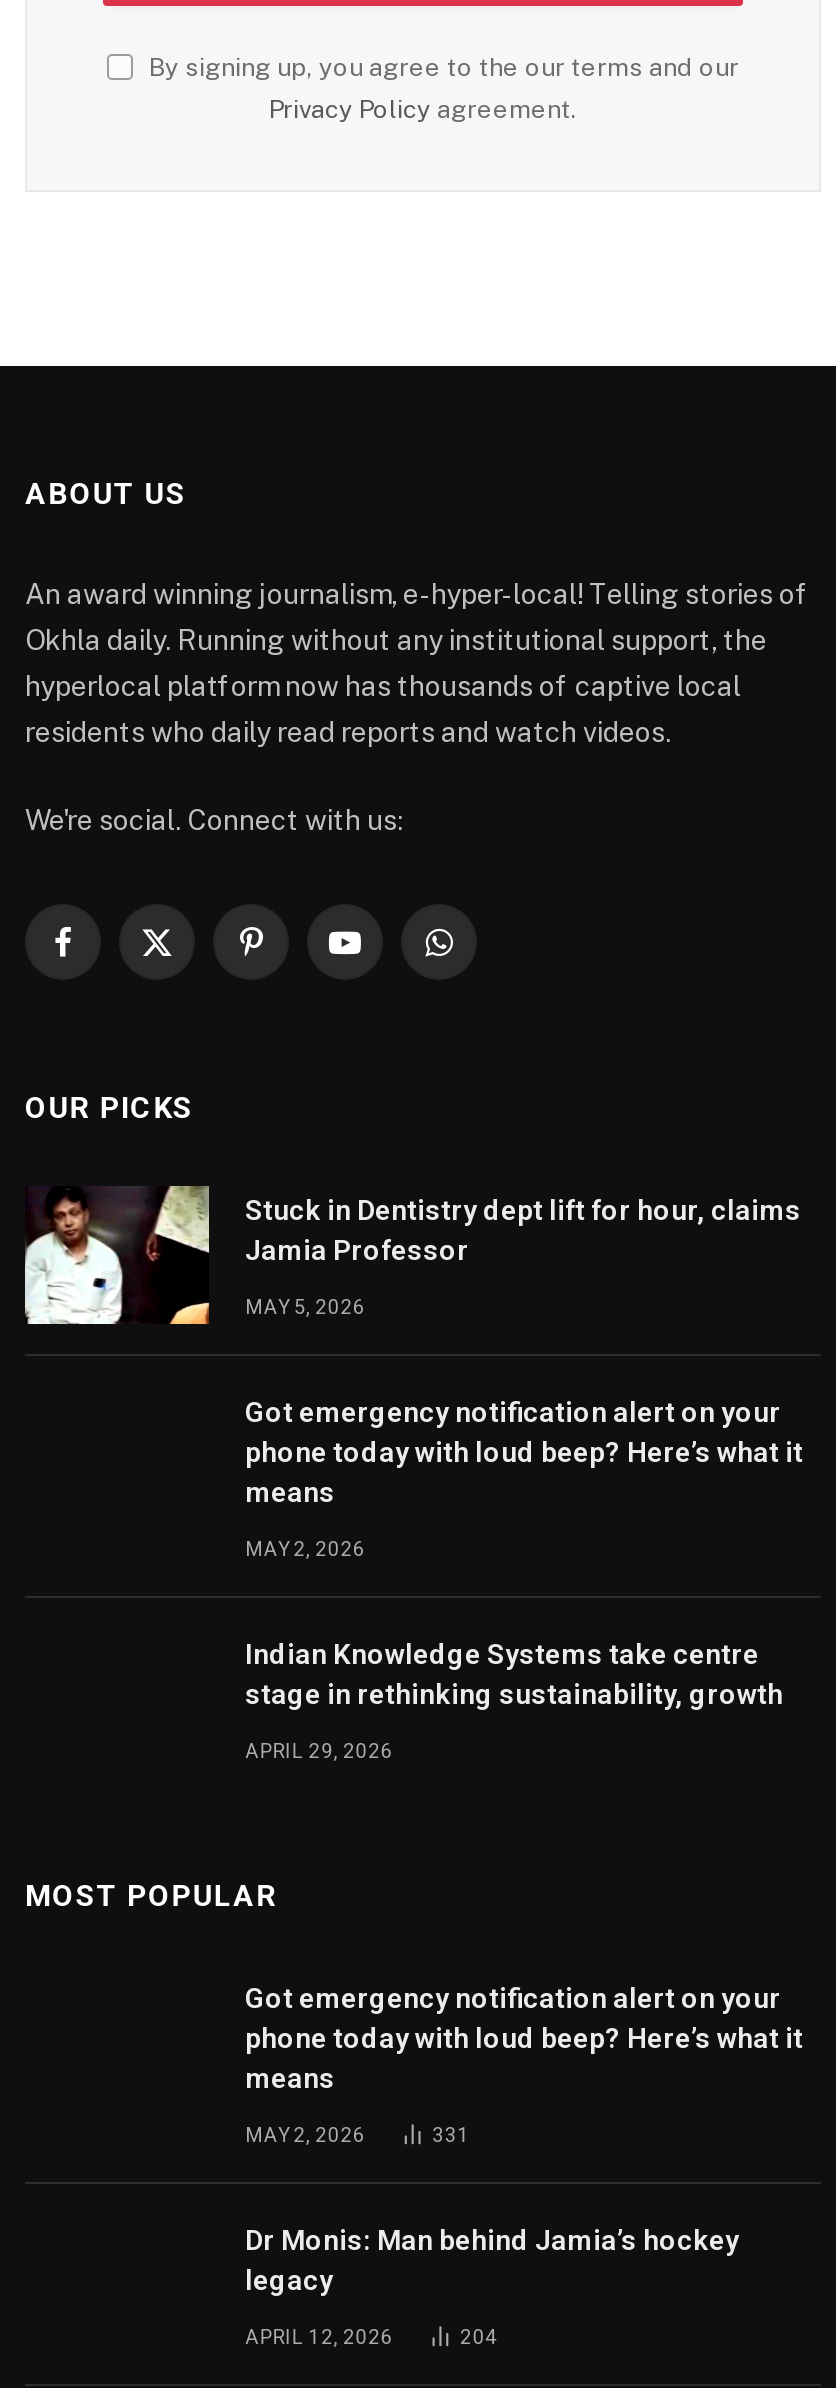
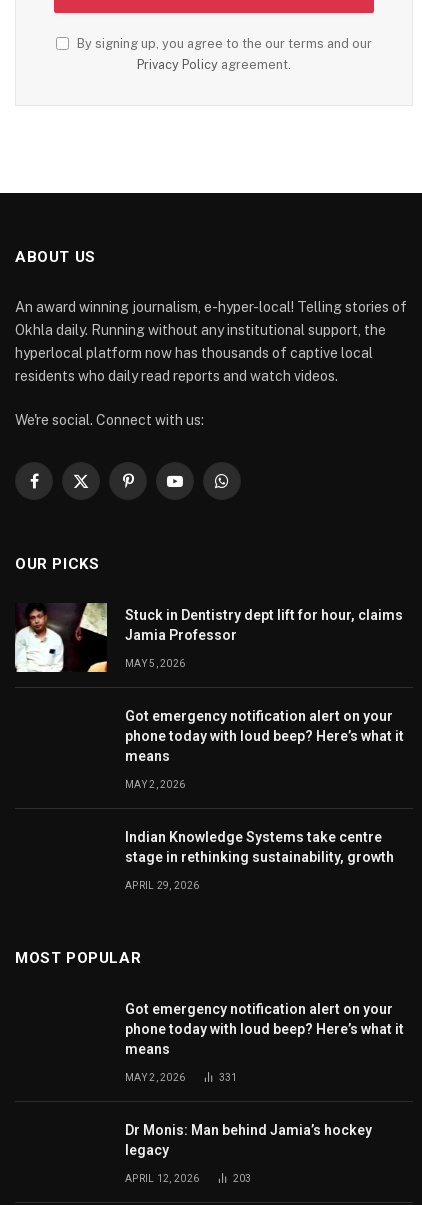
- 204
+ 203
